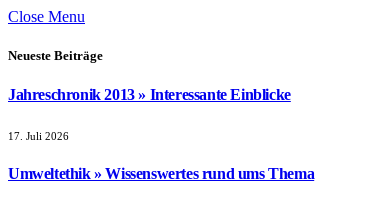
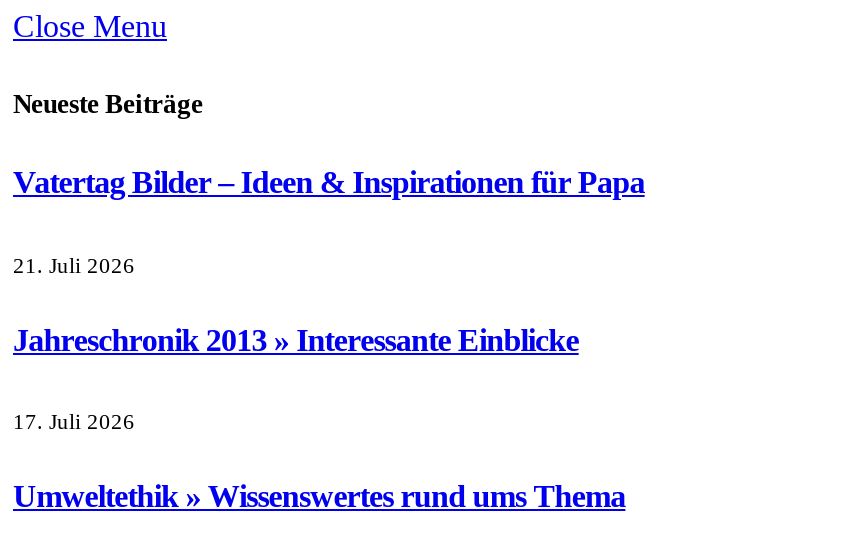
+ Vatertag Bilder – Ideen & Inspirationen für Papa
+ 21. Juli 2026
